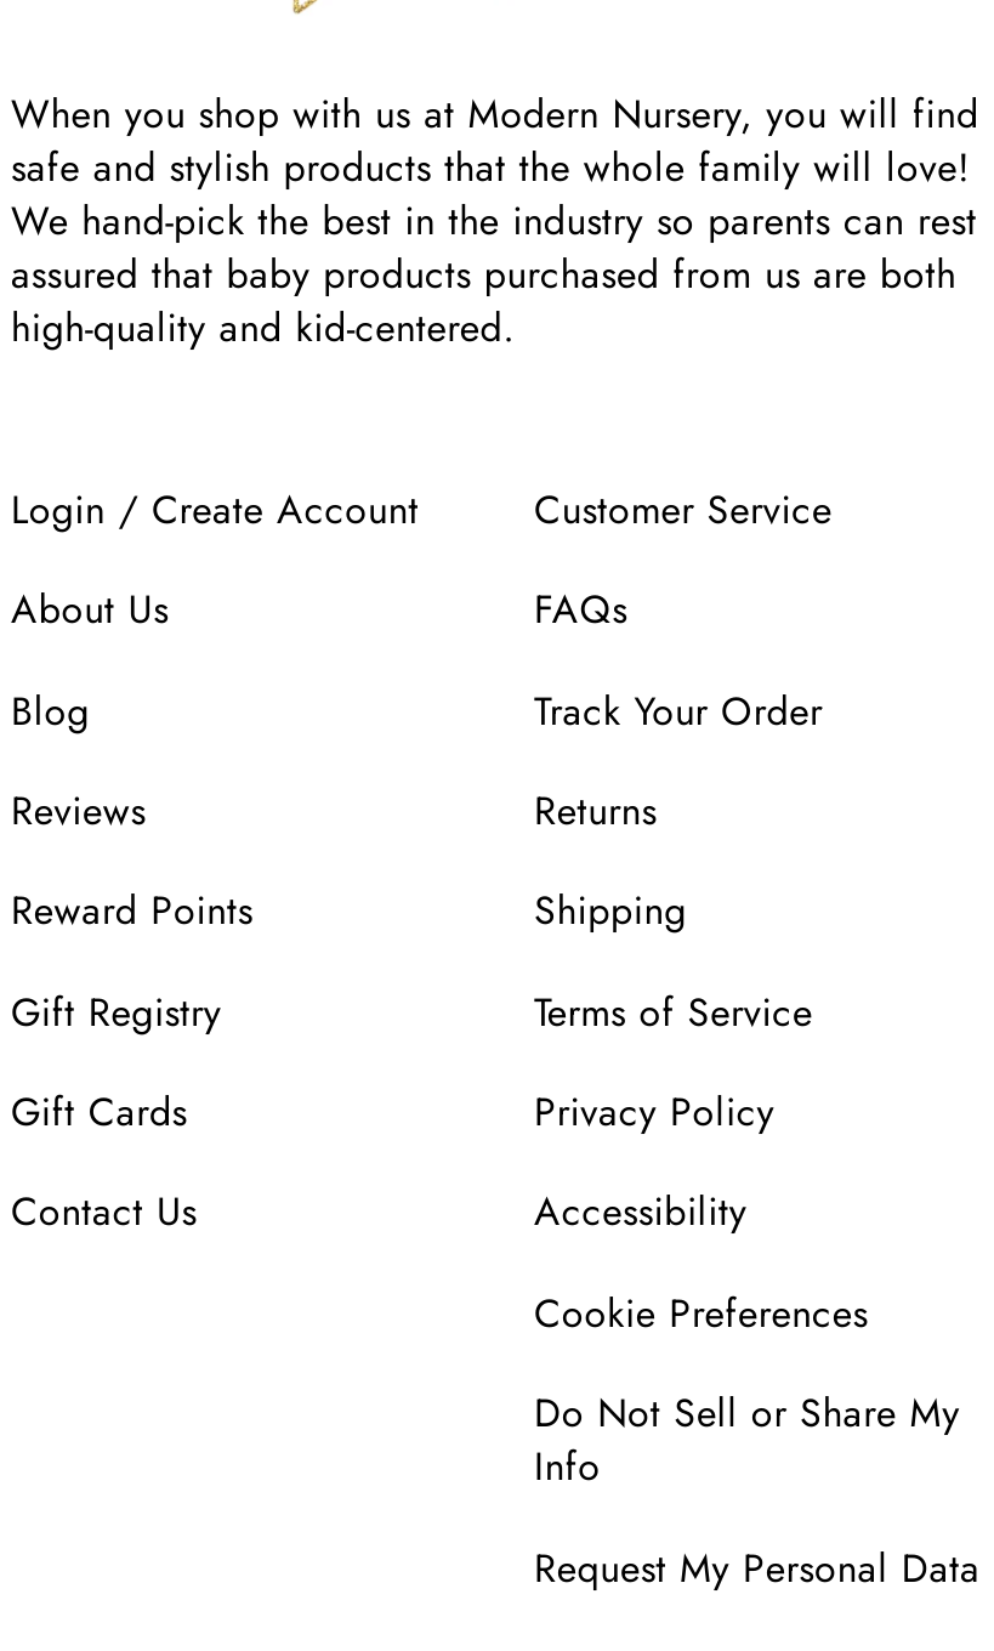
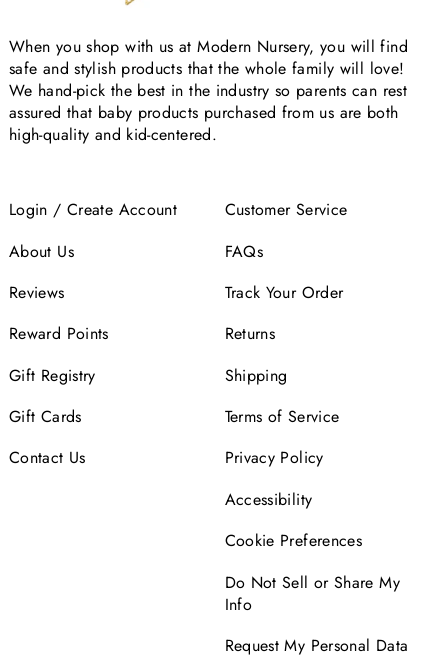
- Blog

moved up: Reviews | Reward Points | Gift Registry | Gift Cards | Contact Us
